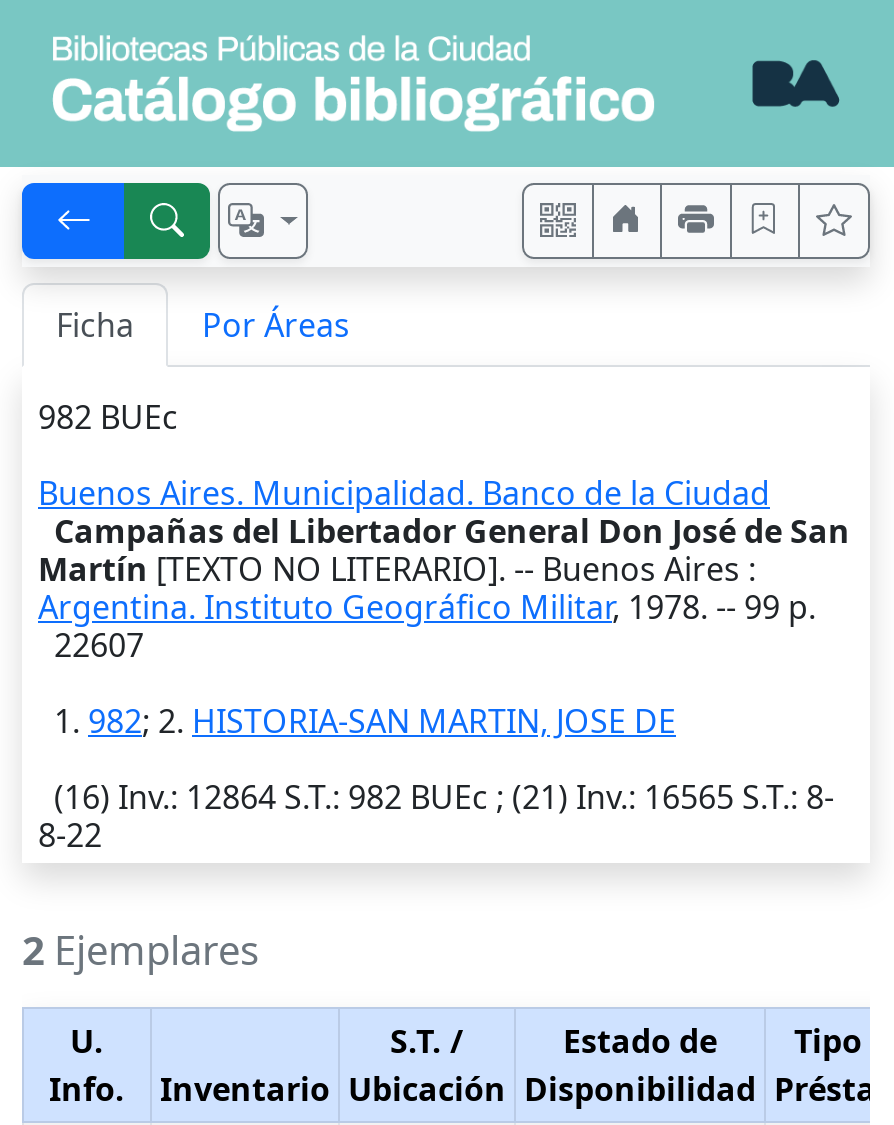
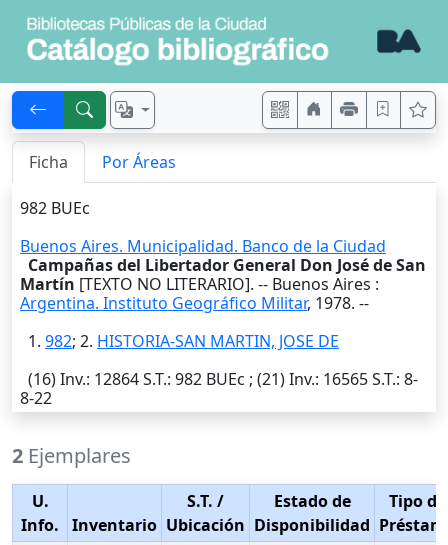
- Argentina. Instituto Geográfico Militar, 1978. -- 99 p.
- 22607
+ Argentina. Instituto Geográfico Militar, 1978. --
